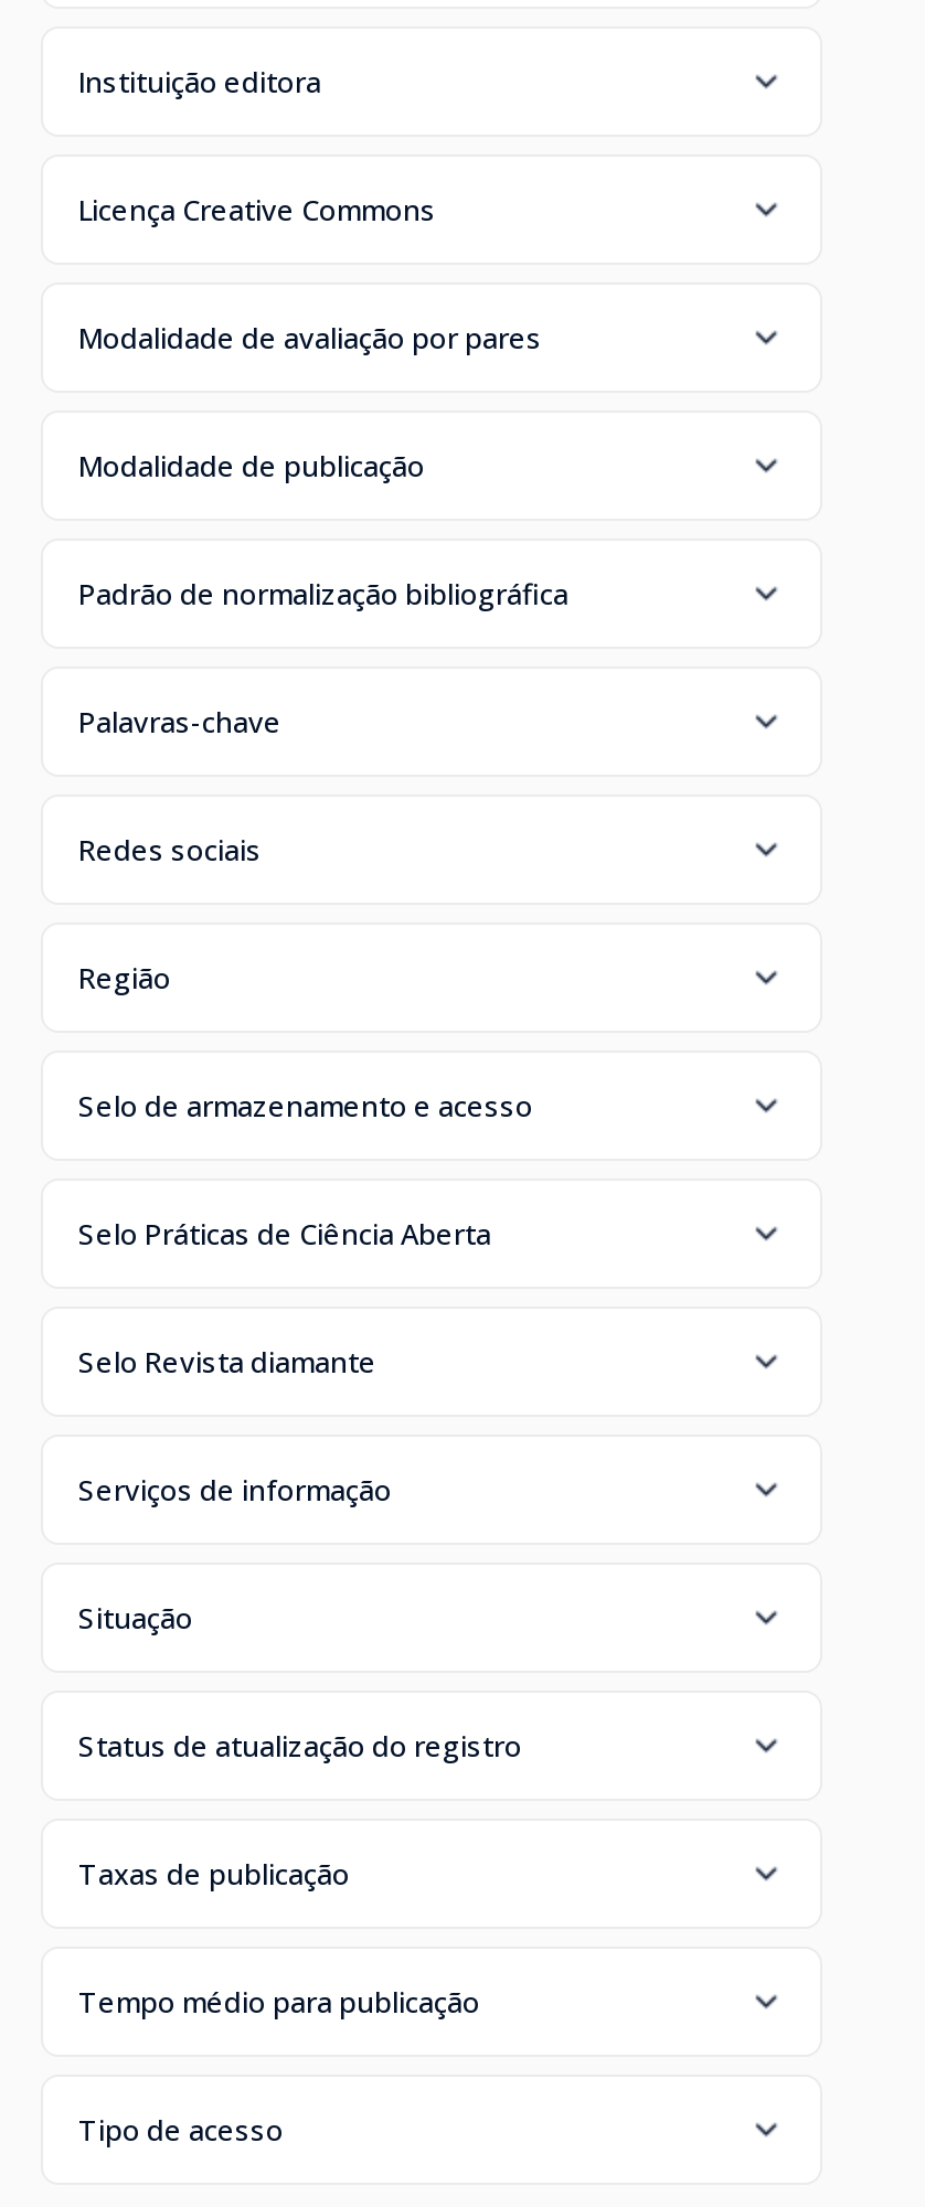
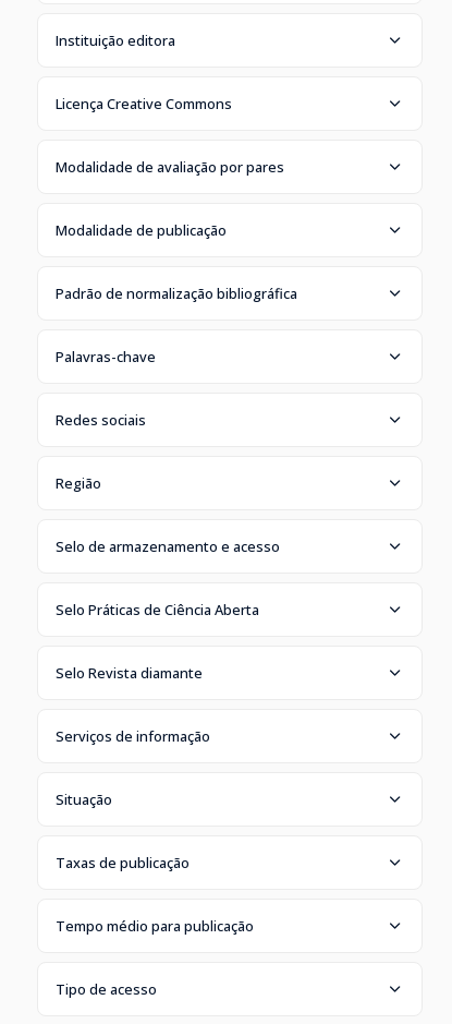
- Status de atualização do registro
